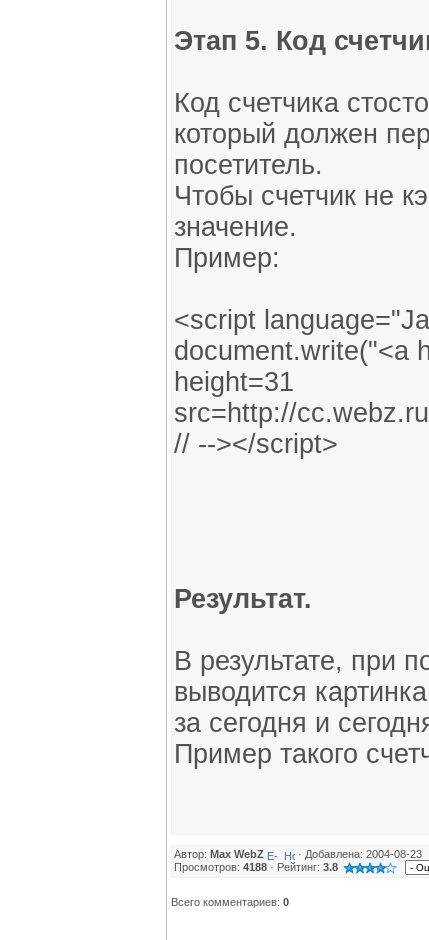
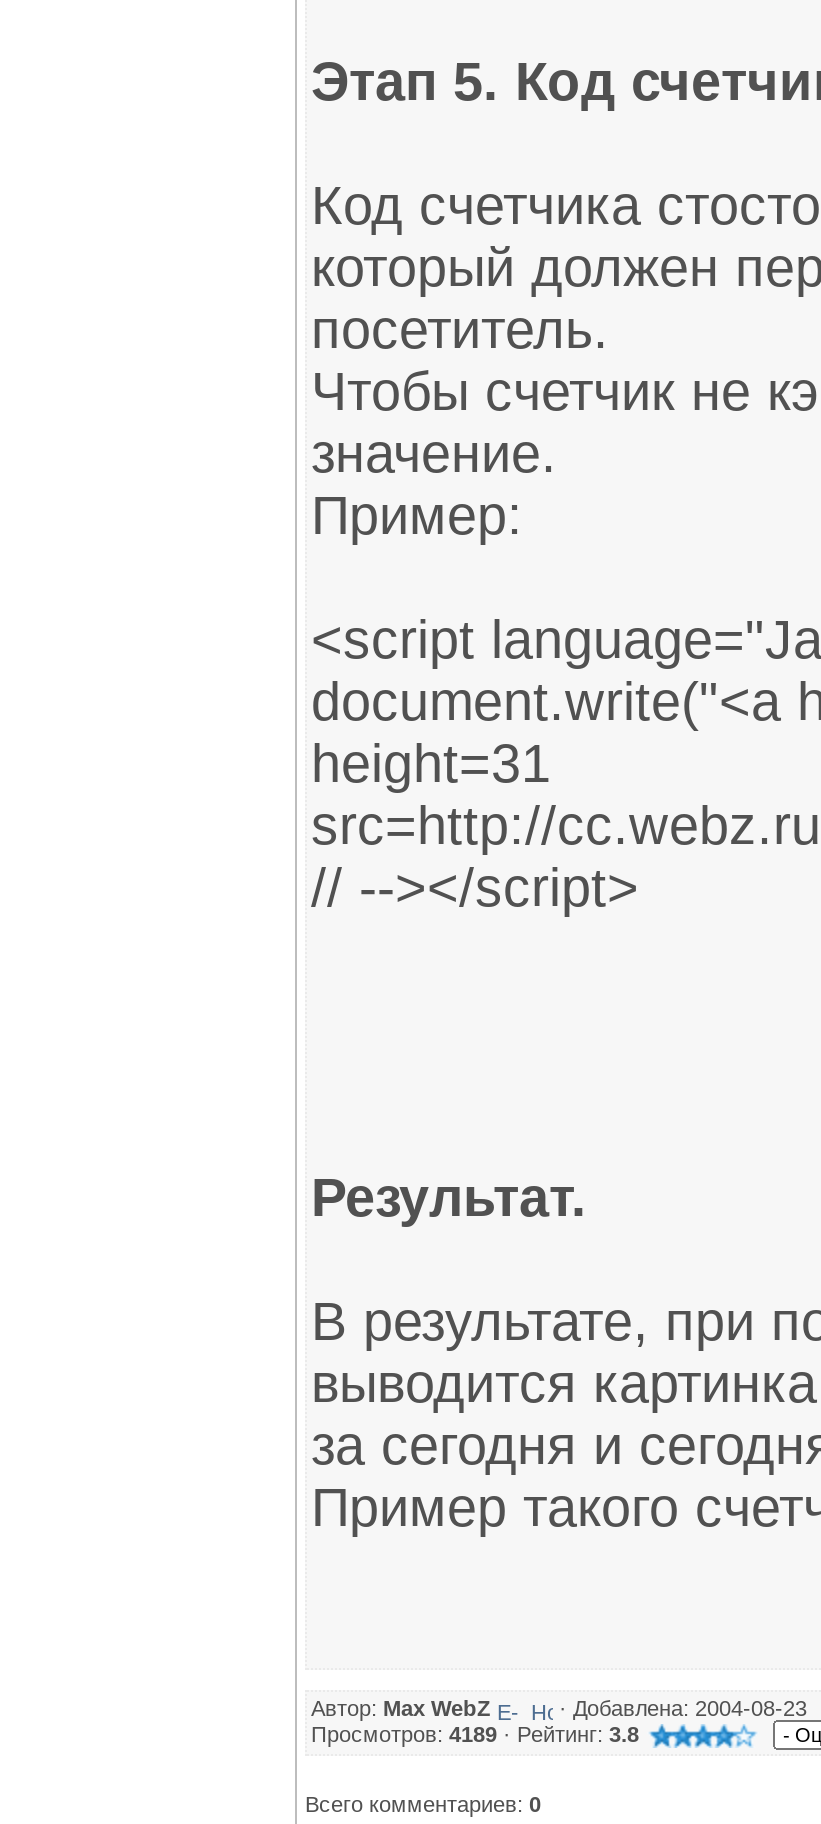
- Просмотров: 4188 · Рейтинг: 3.8
+ Просмотров: 4189 · Рейтинг: 3.8
